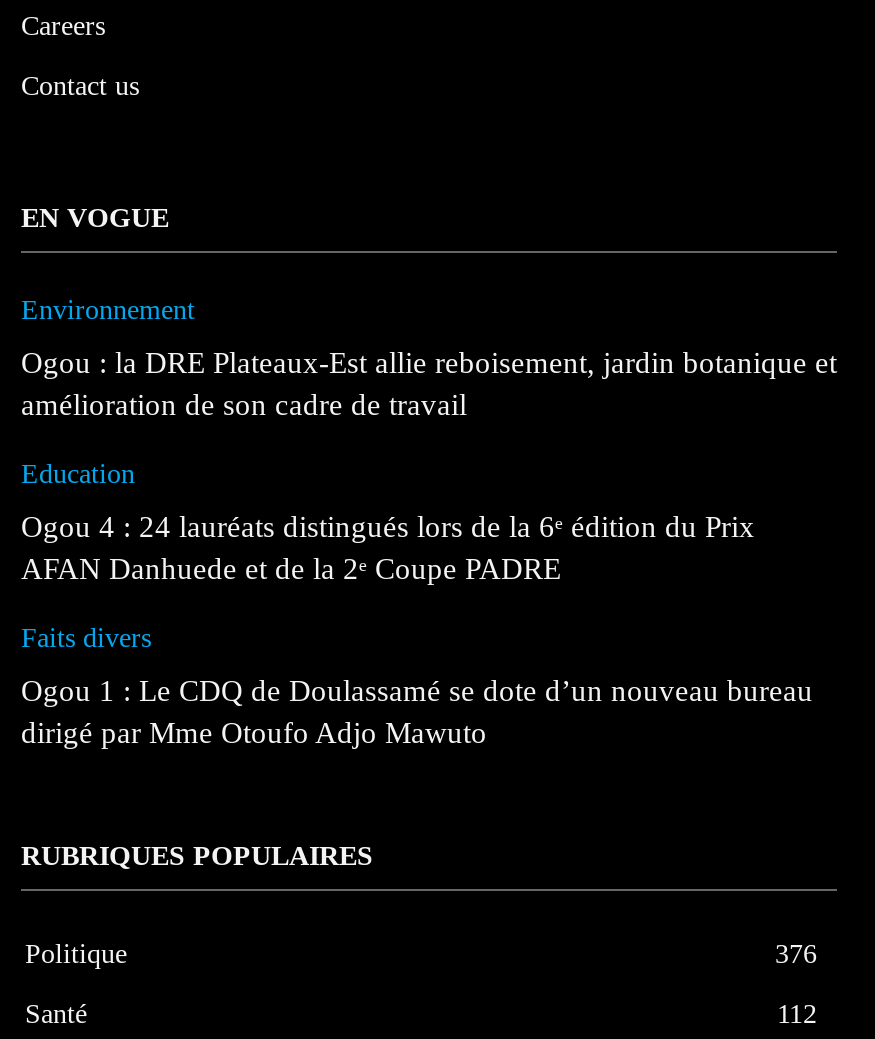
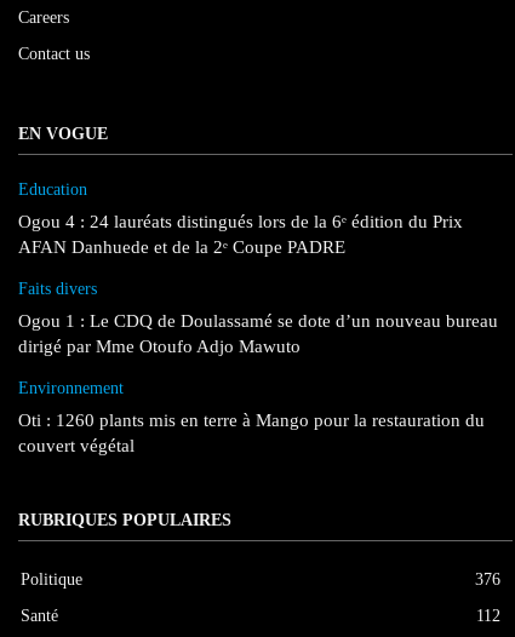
moved down: Environnement

- Ogou : la DRE Plateaux-Est allie reboisement, jardin botanique et
- amélioration de son cadre de travail

moved up: Education | Faits divers | Ogou 1 : Le CDQ de Doulassamé se dote d’un nouveau bureau | dirigé par Mme Otoufo Adjo Mawuto

+ Oti : 1260 plants mis en terre à Mango pour la restauration du
+ couvert végétal
